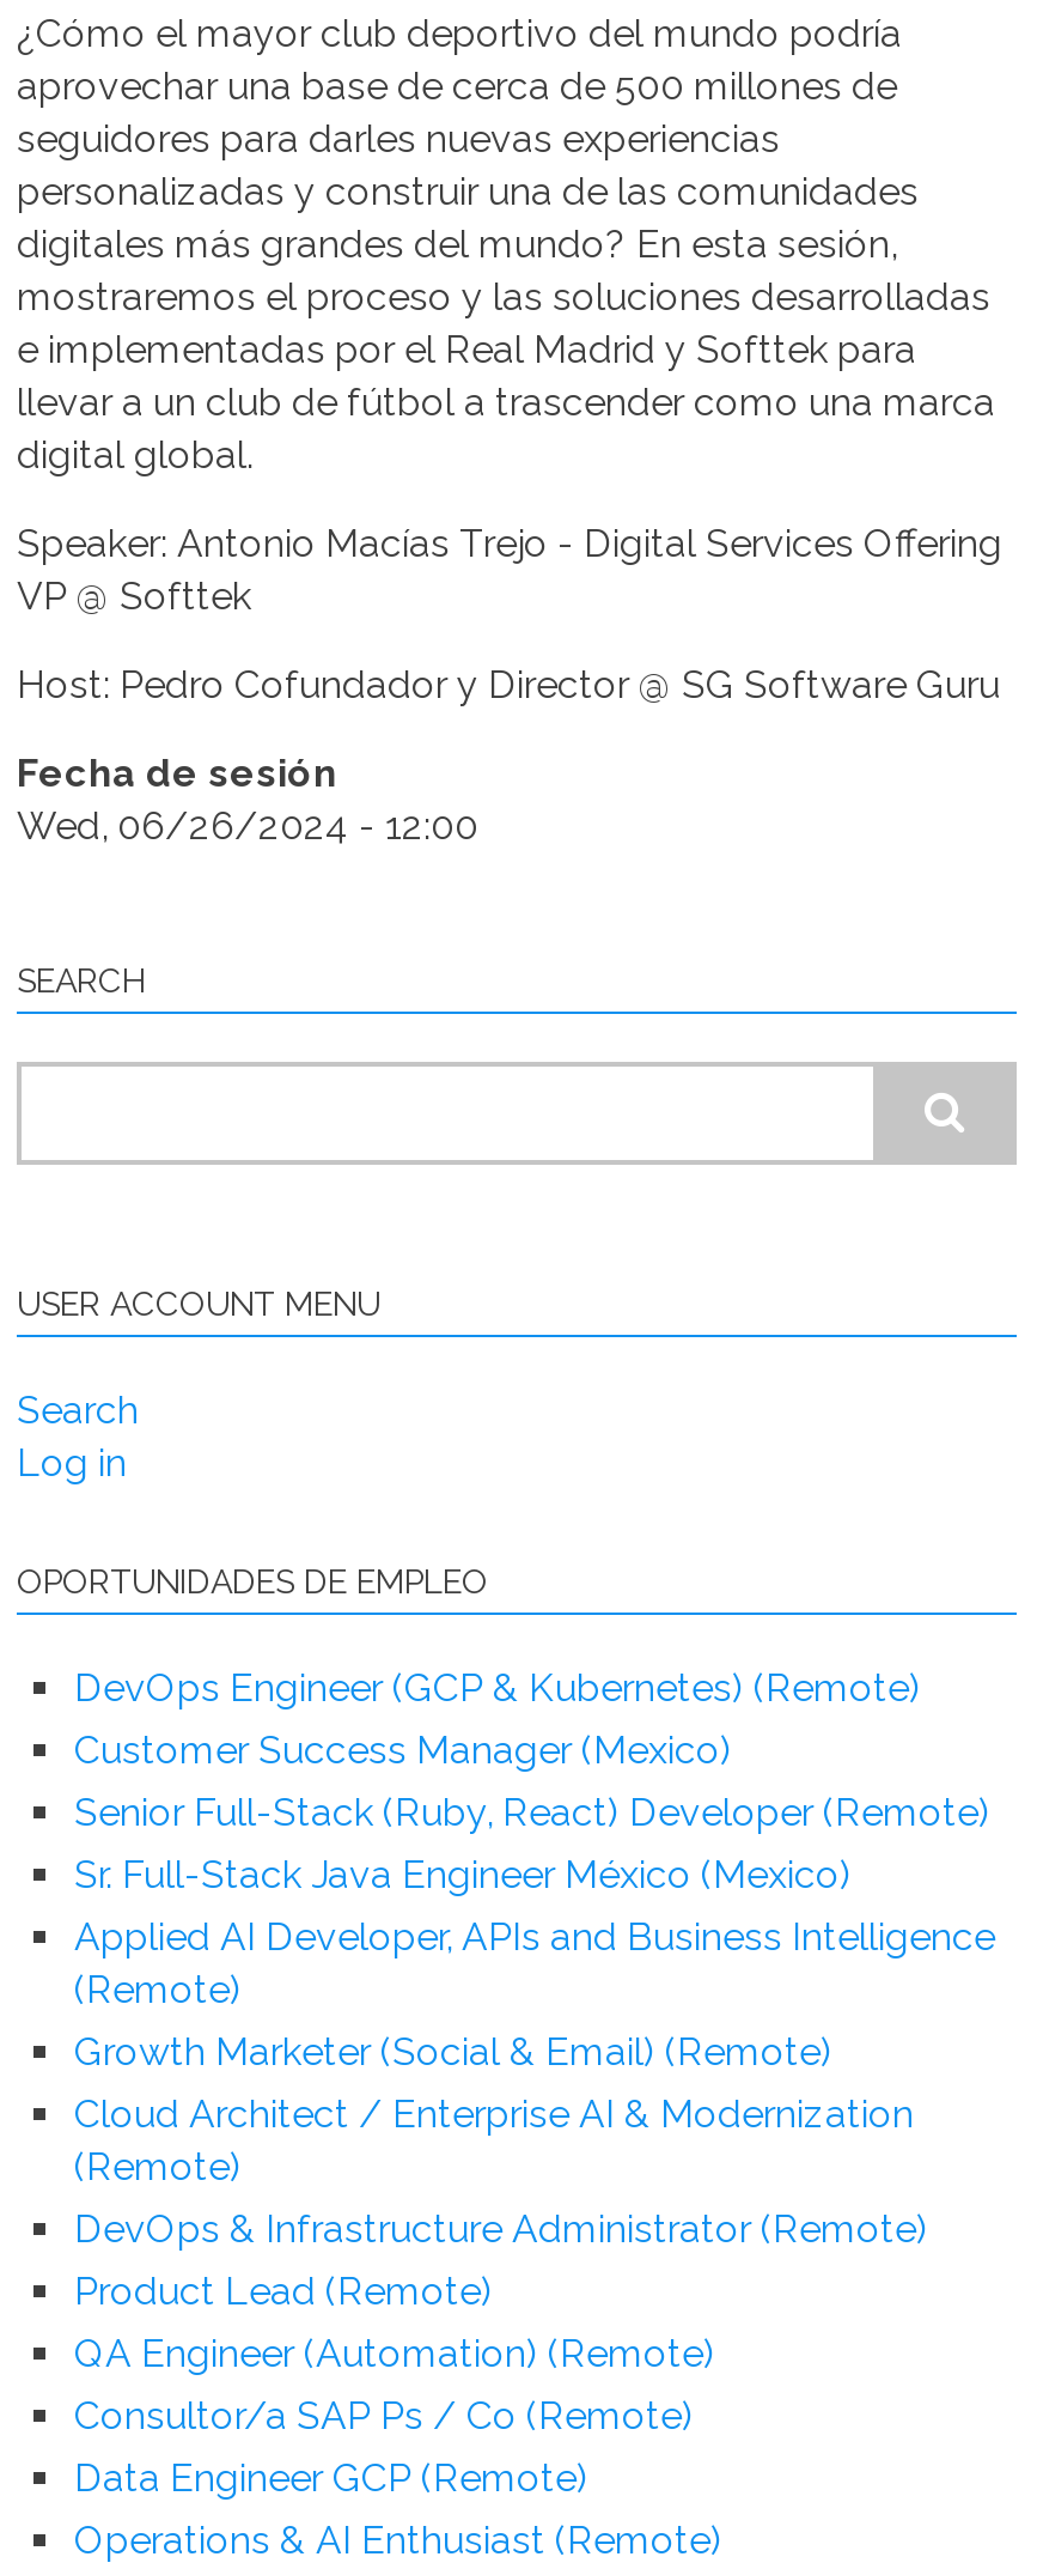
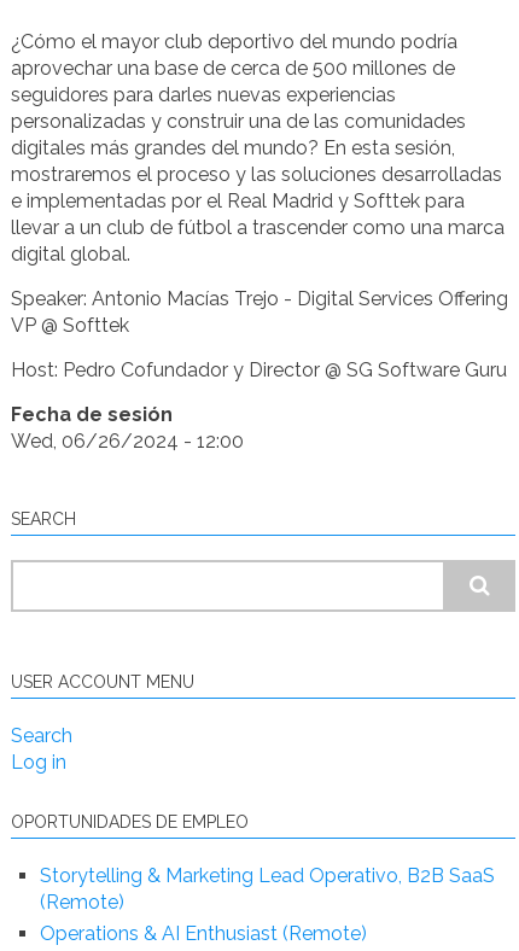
- DevOps Engineer (GCP & Kubernetes) (Remote)
- Customer Success Manager (Mexico)
- Senior Full-Stack (Ruby, React) Developer (Remote)
- Sr. Full-Stack Java Engineer México (Mexico)
- Applied AI Developer, APIs and Business Intelligence
+ Storytelling & Marketing Lead Operativo, B2B SaaS

- Growth Marketer (Social & Email) (Remote)
- Cloud Architect / Enterprise AI & Modernization
- (Remote)
- DevOps & Infrastructure Administrator (Remote)
- Product Lead (Remote)
- QA Engineer (Automation) (Remote)
- Consultor/a SAP Ps / Co (Remote)
- Data Engineer GCP (Remote)
